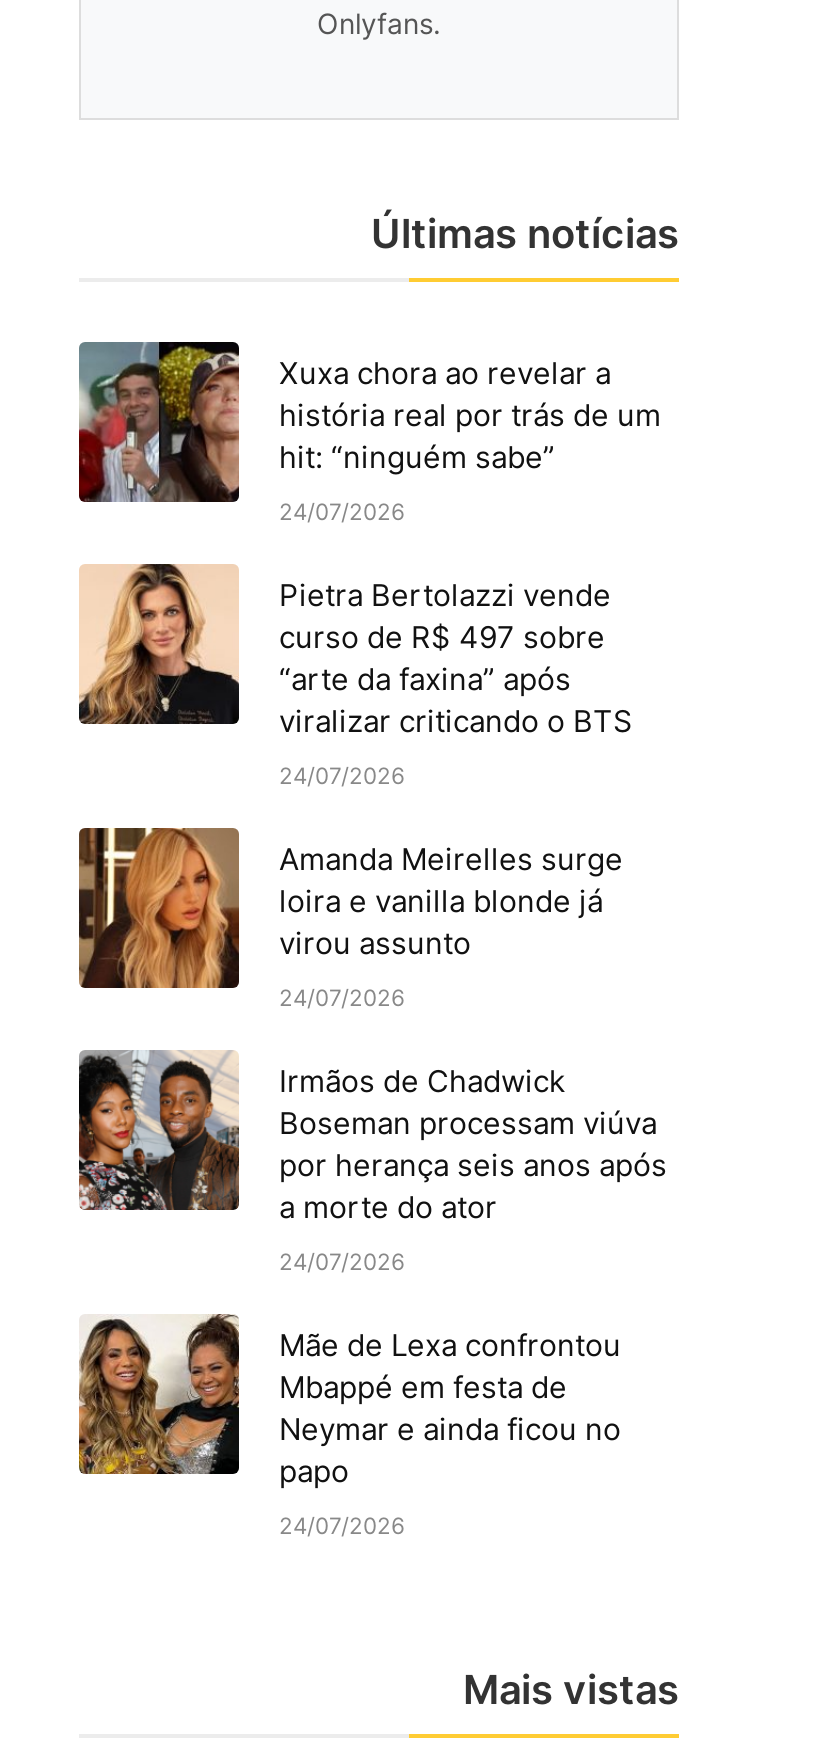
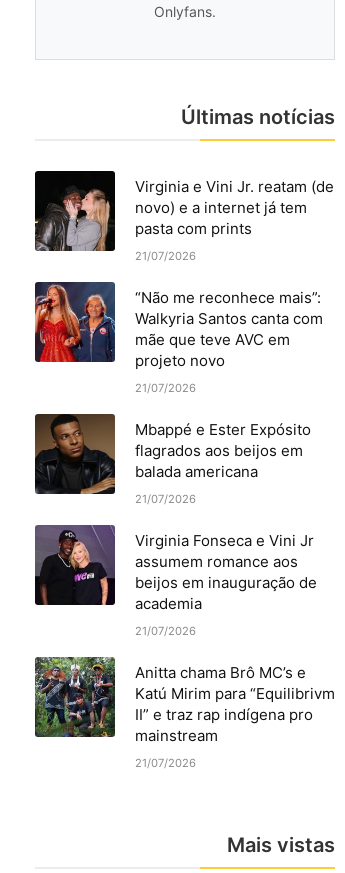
- [image]
- Xuxa chora ao revelar a
- história real por trás de um
- hit: “ninguém sabe”
+ [image]
+ Virginia e Vini Jr. reatam (de
+ novo) e a internet já tem
+ pasta com prints

- 24/07/2026
+ 21/07/2026

- [image]
- Pietra Bertolazzi vende
- curso de R$ 497 sobre
- “arte da faxina” após
- viralizar criticando o BTS
+ [image]
+ “Não me reconhece mais”:
+ Walkyria Santos canta com
+ mãe que teve AVC em
+ projeto novo

- 24/07/2026
+ 21/07/2026

- [image]
- Amanda Meirelles surge
- loira e vanilla blonde já
- virou assunto
+ [image]
+ Mbappé e Ester Expósito
+ flagrados aos beijos em
+ balada americana

- 24/07/2026
+ 21/07/2026

- [image]
- Irmãos de Chadwick
- Boseman processam viúva
- por herança seis anos após
- a morte do ator
+ [image]
+ Virginia Fonseca e Vini Jr
+ assumem romance aos
+ beijos em inauguração de
+ academia

- 24/07/2026
+ 21/07/2026

- [image]
- Mãe de Lexa confrontou
- Mbappé em festa de
- Neymar e ainda ficou no
- papo
+ [image]
+ Anitta chama Brô MC’s e
+ Katú Mirim para “Equilibrivm
+ II” e traz rap indígena pro
+ mainstream

- 24/07/2026
+ 21/07/2026
